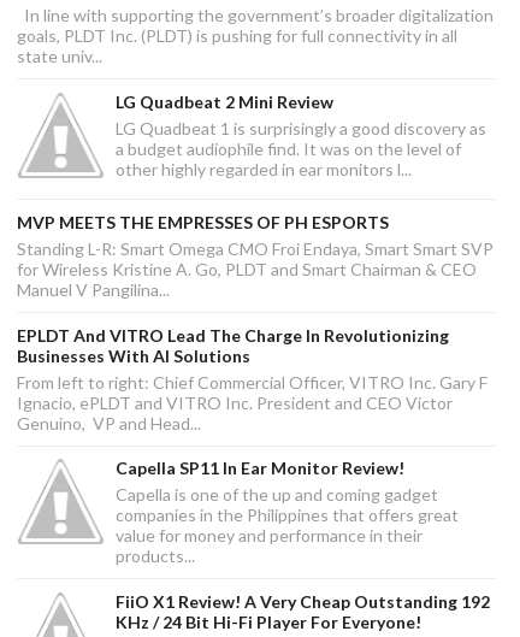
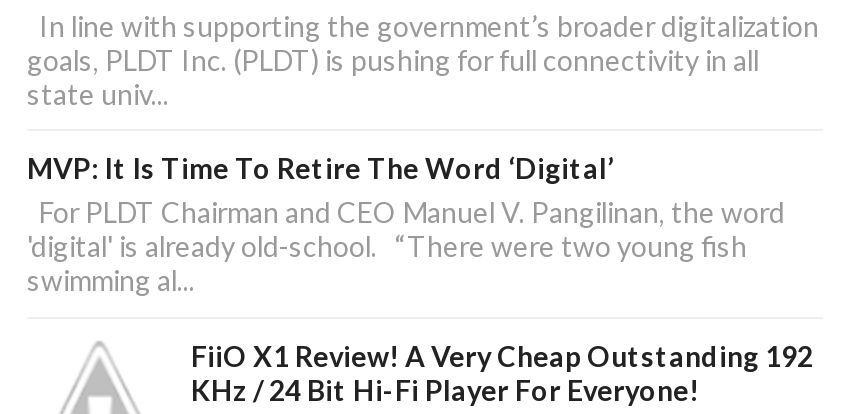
- LG Quadbeat 2 Mini Review
- LG Quadbeat 1 is surprisingly a good discovery as
- a budget audiophile find. It was on the level of
- other highly regarded in ear monitors l...
- MVP MEETS THE EMPRESSES OF PH ESPORTS
- Standing L-R: Smart Omega CMO Froi Endaya, Smart Smart SVP
- for Wireless Kristine A. Go, PLDT and Smart Chairman & CEO
- Manuel V Pangilina...
- EPLDT And VITRO Lead The Charge In Revolutionizing
- Businesses With AI Solutions
- From left to right: Chief Commercial Officer, VITRO Inc. Gary F
- Ignacio, ePLDT and VITRO Inc. President and CEO Victor
- Genuino, VP and Head...
- Capella SP11 In Ear Monitor Review!
- Capella is one of the up and coming gadget
- companies in the Philippines that offers great
- value for money and performance in their
- products...
+ MVP: It Is Time To Retire The Word ‘digital’
+ For PLDT Chairman and CEO Manuel V. Pangilinan, the word
+ 'digital' is already old-school. “There were two young fish
+ swimming al...
